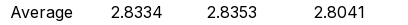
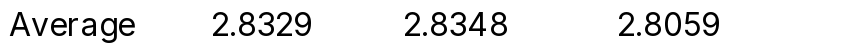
- Average 2.8334
+ Average 2.8329

- 2.8353
+ 2.8348

- 2.8041
+ 2.8059
